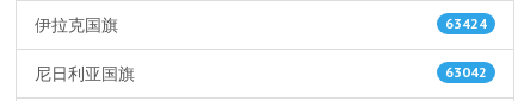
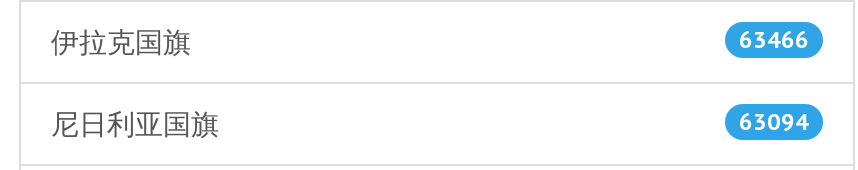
- 63424
+ 63466

- 63042
+ 63094
